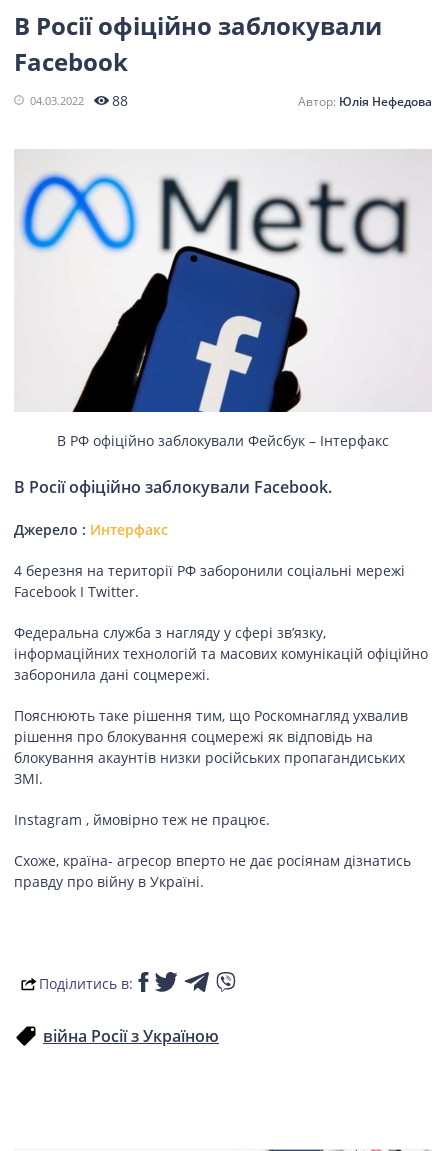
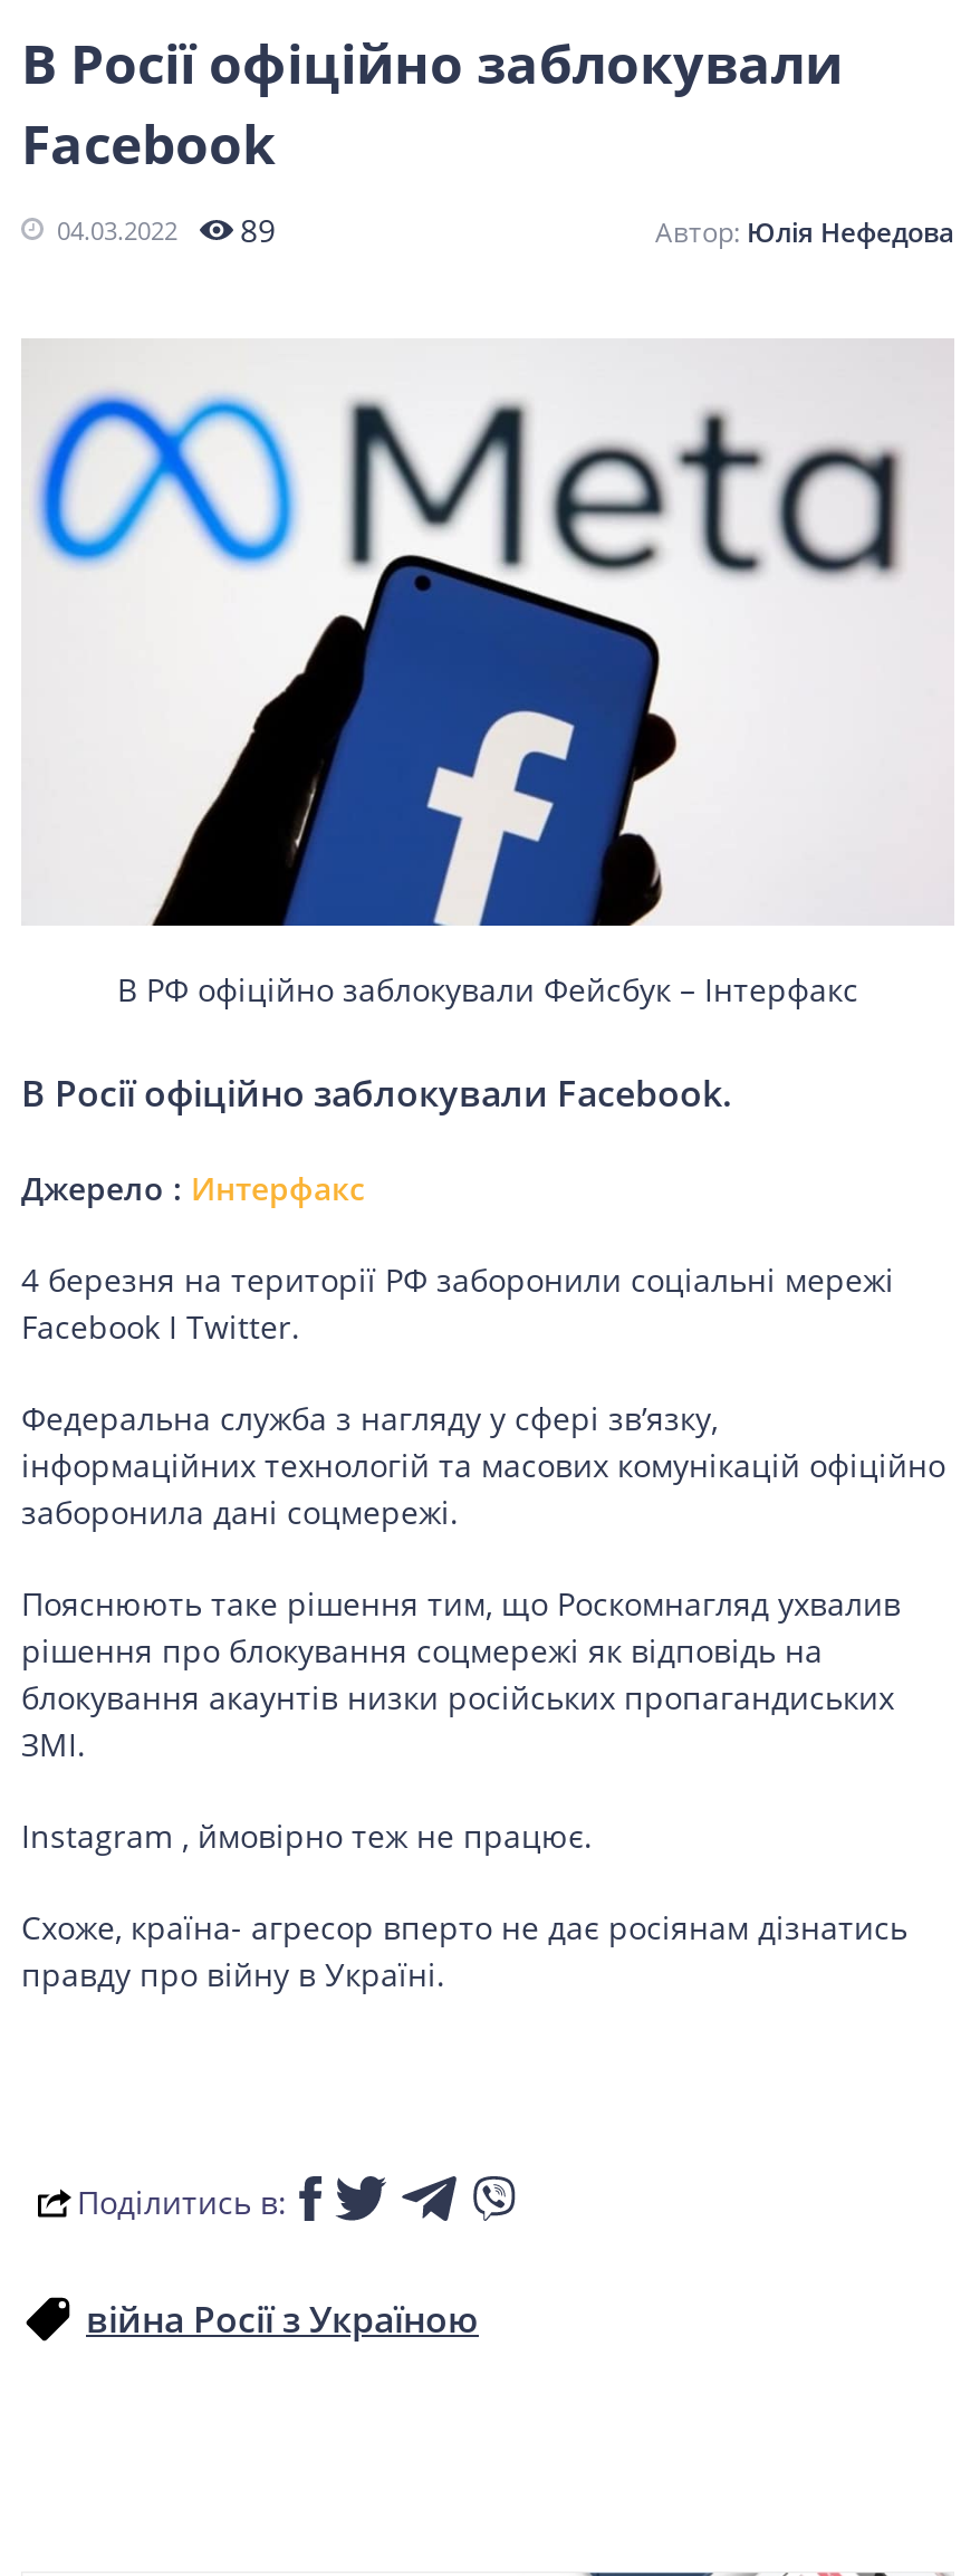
- 04.03.2022 88
+ 04.03.2022 89
